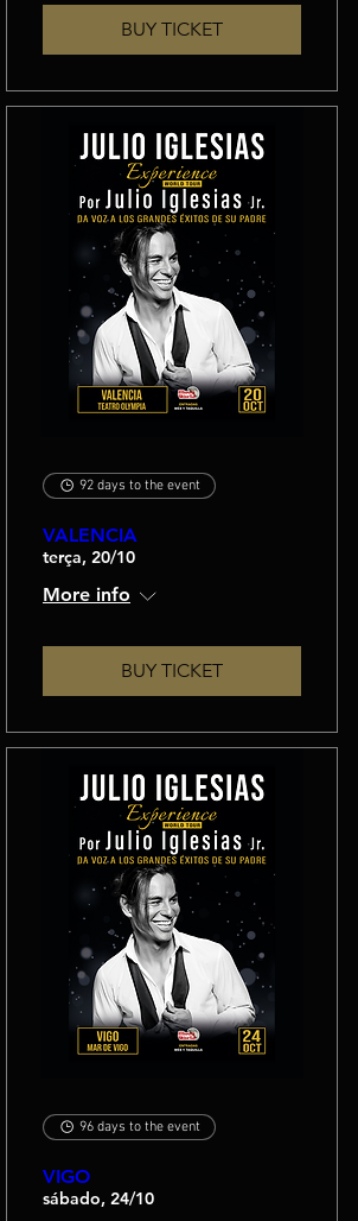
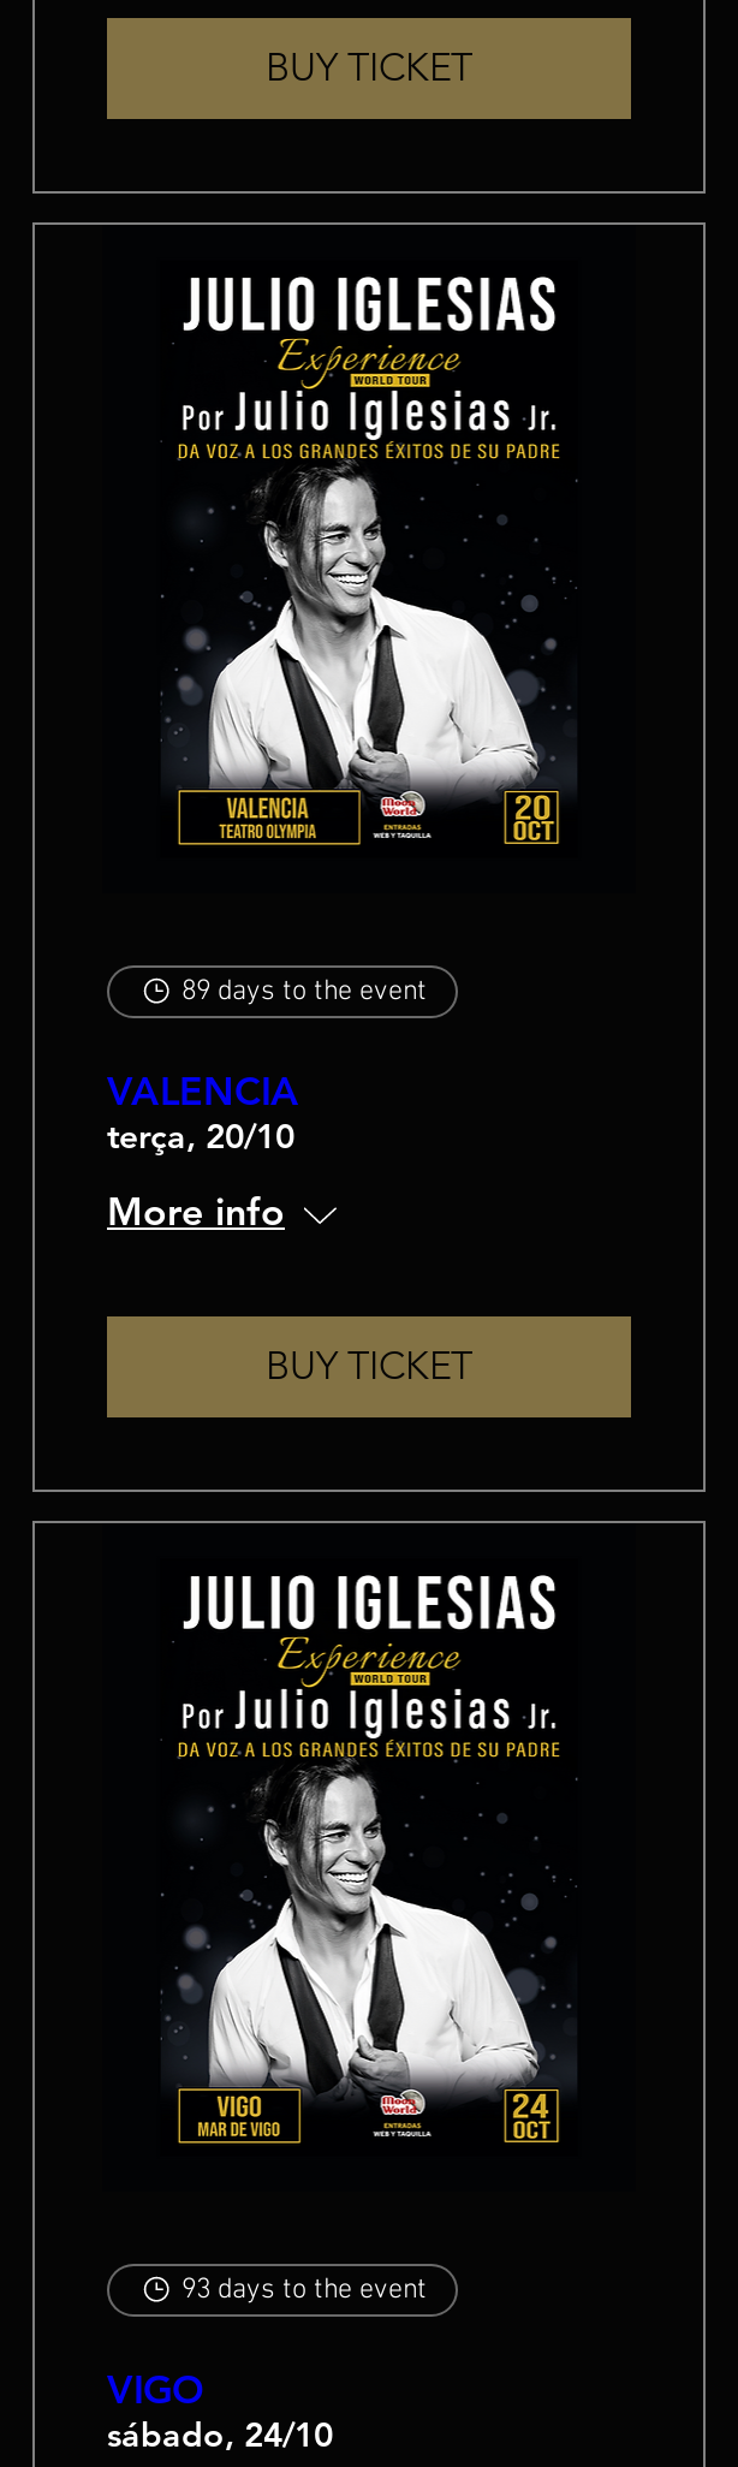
- 92 days to the event
+ 89 days to the event

- 96 days to the event
+ 93 days to the event
